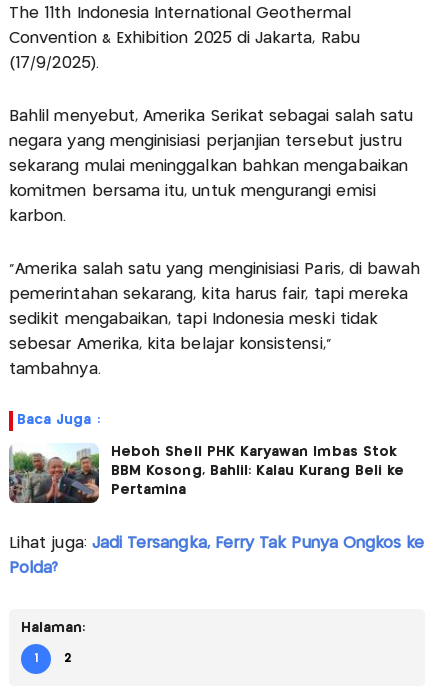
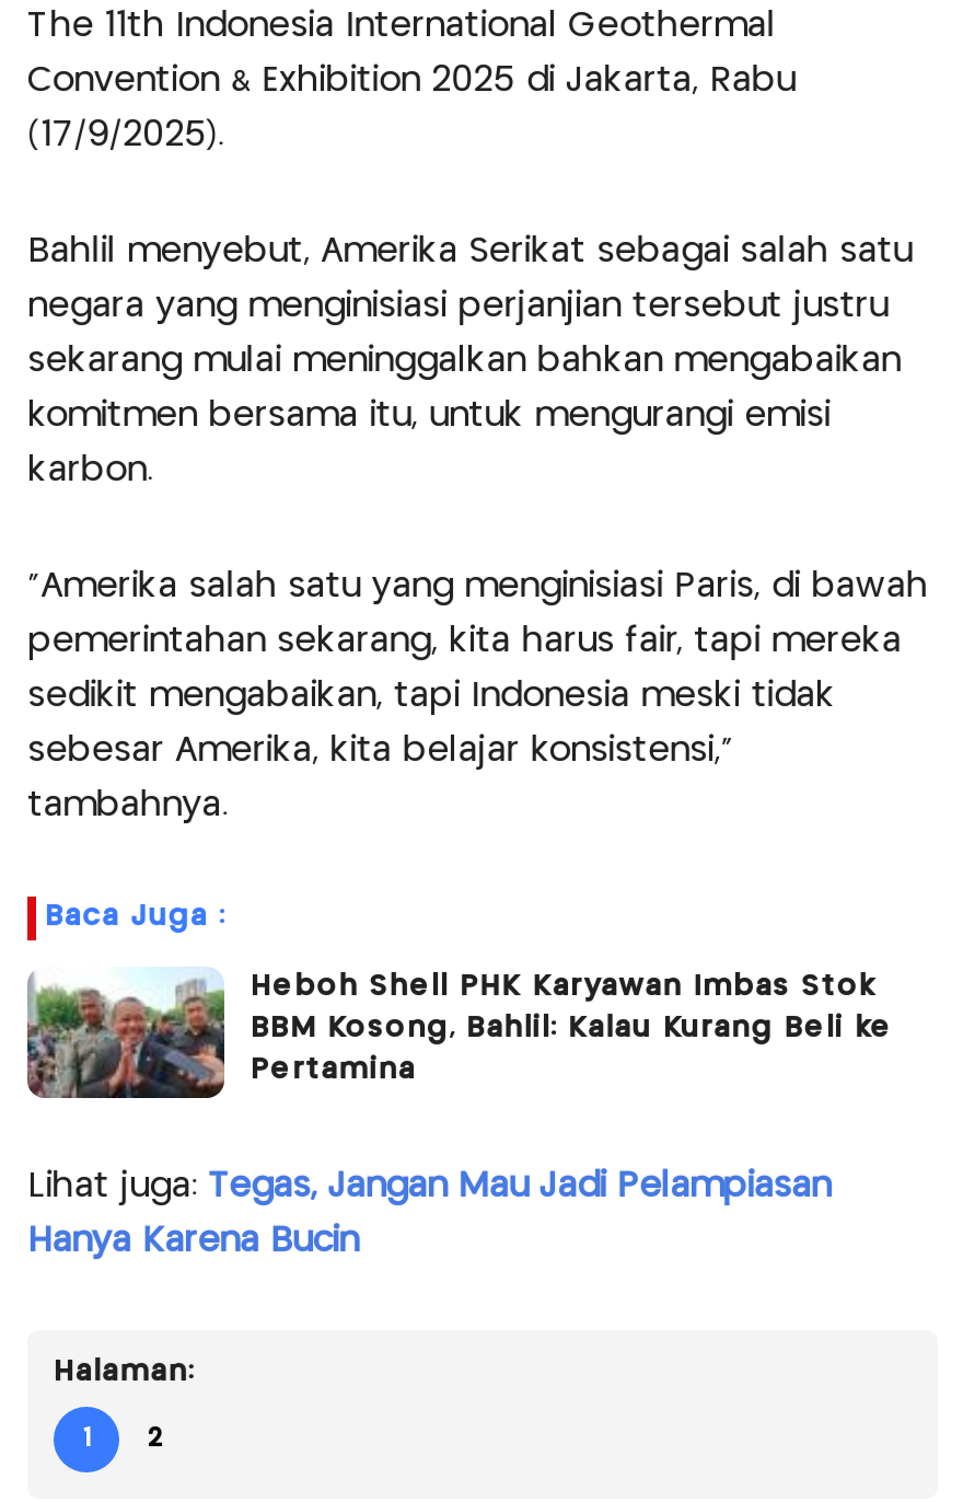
- Lihat juga: Jadi Tersangka, Ferry Tak Punya Ongkos ke
+ Lihat juga: Tegas, Jangan Mau Jadi Pelampiasan

- Polda?
+ Hanya Karena Bucin
